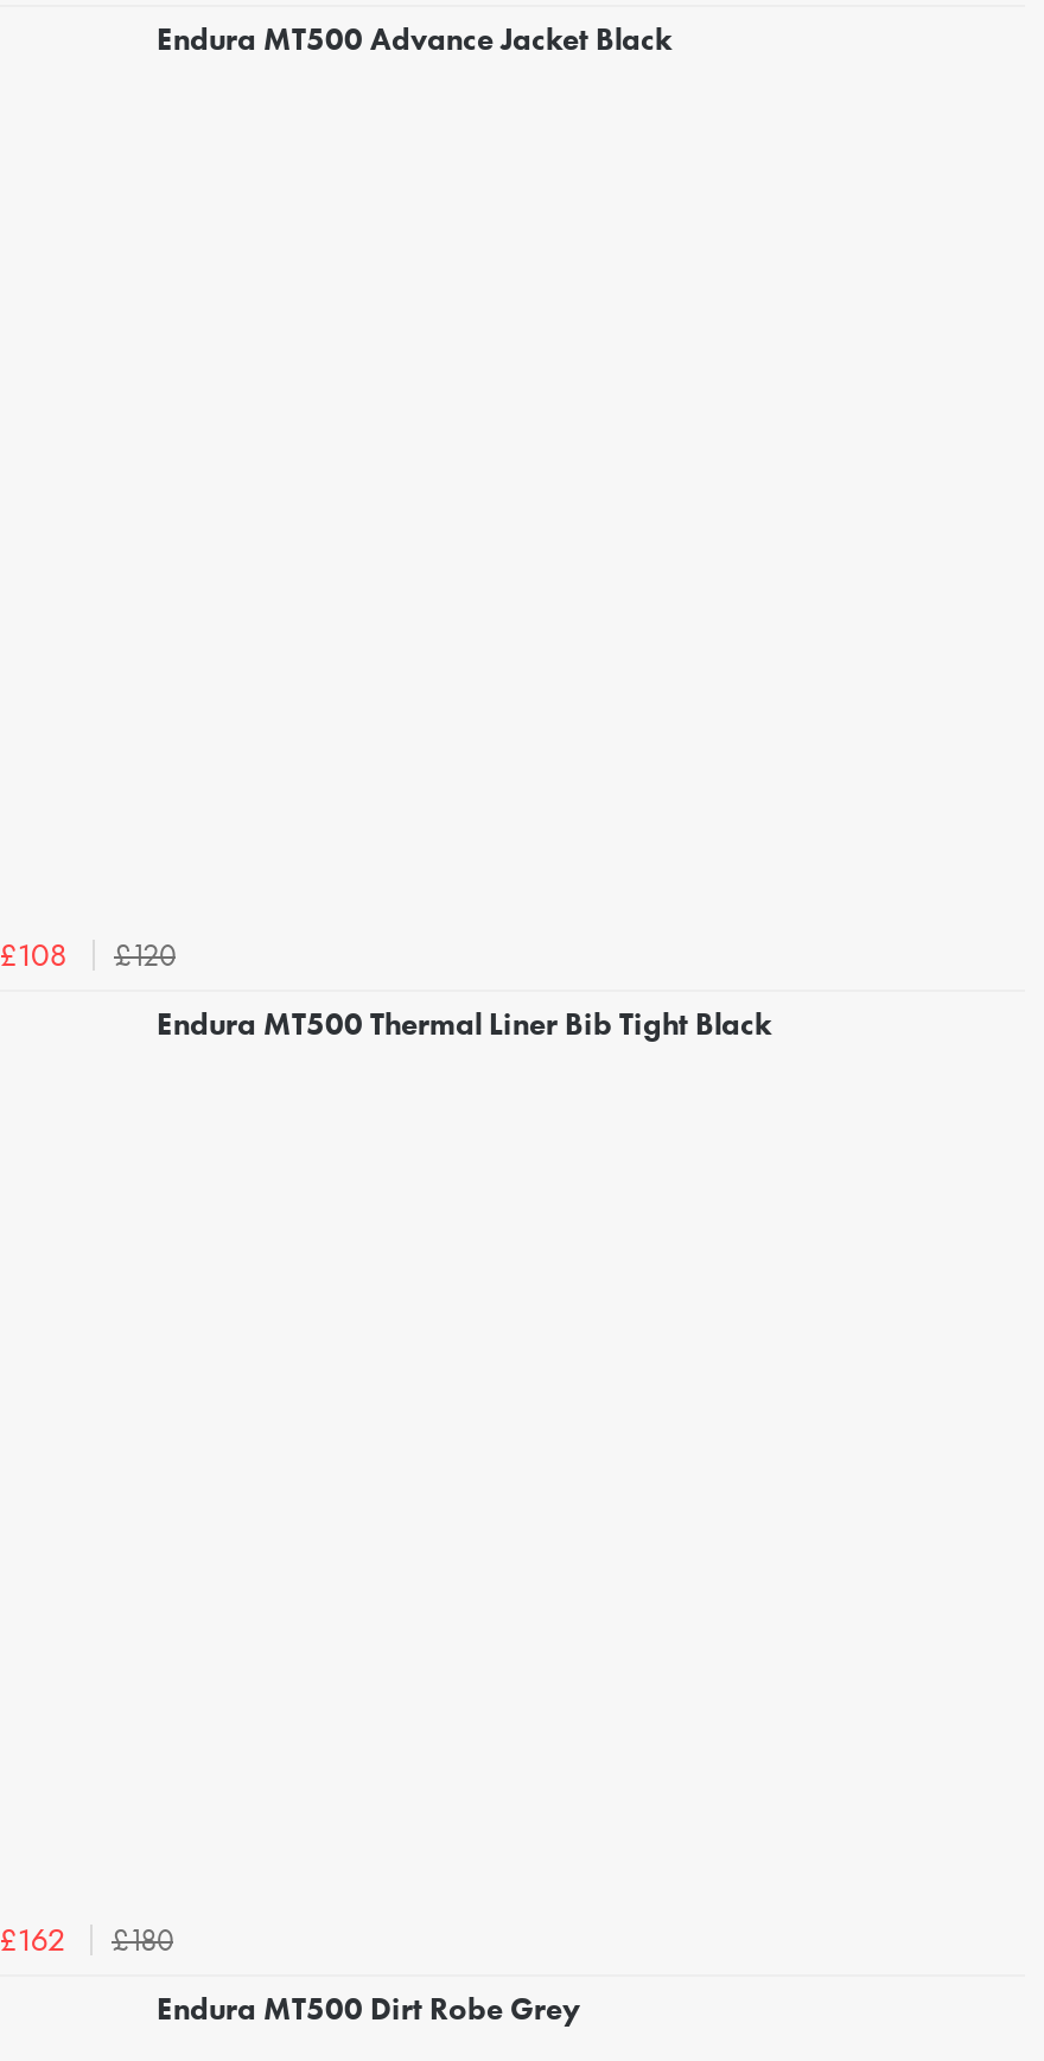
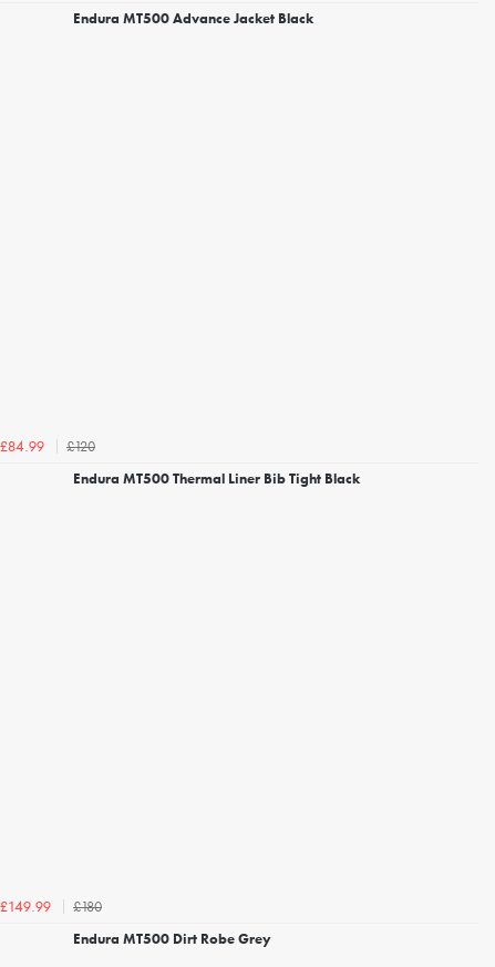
- £108
+ £84.99

- £162 £180
+ £149.99 £180
